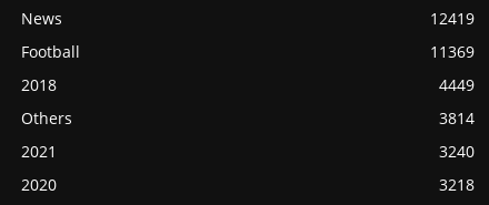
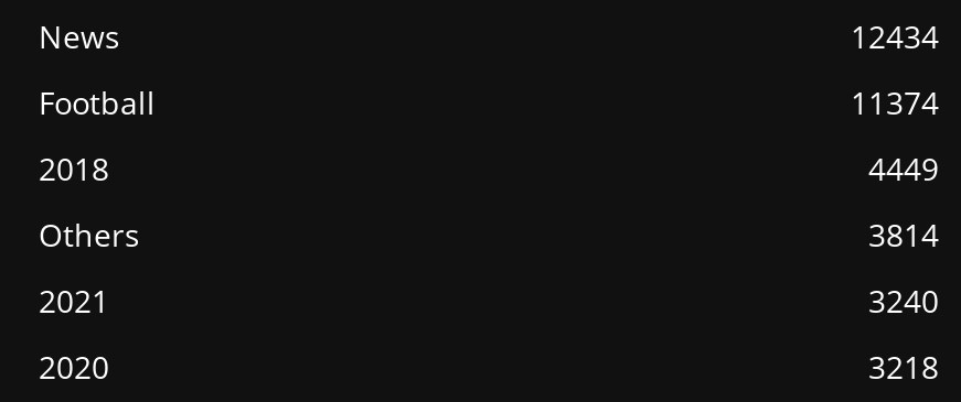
- 12419
+ 12434

- 11369
+ 11374
